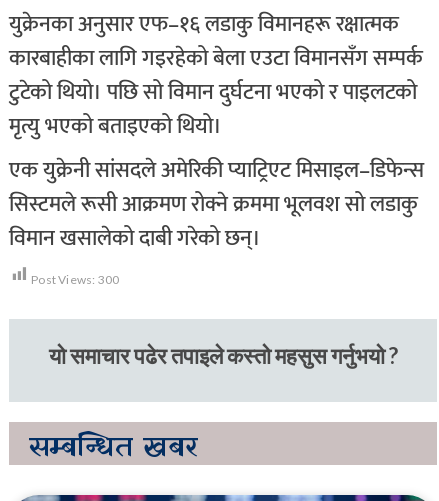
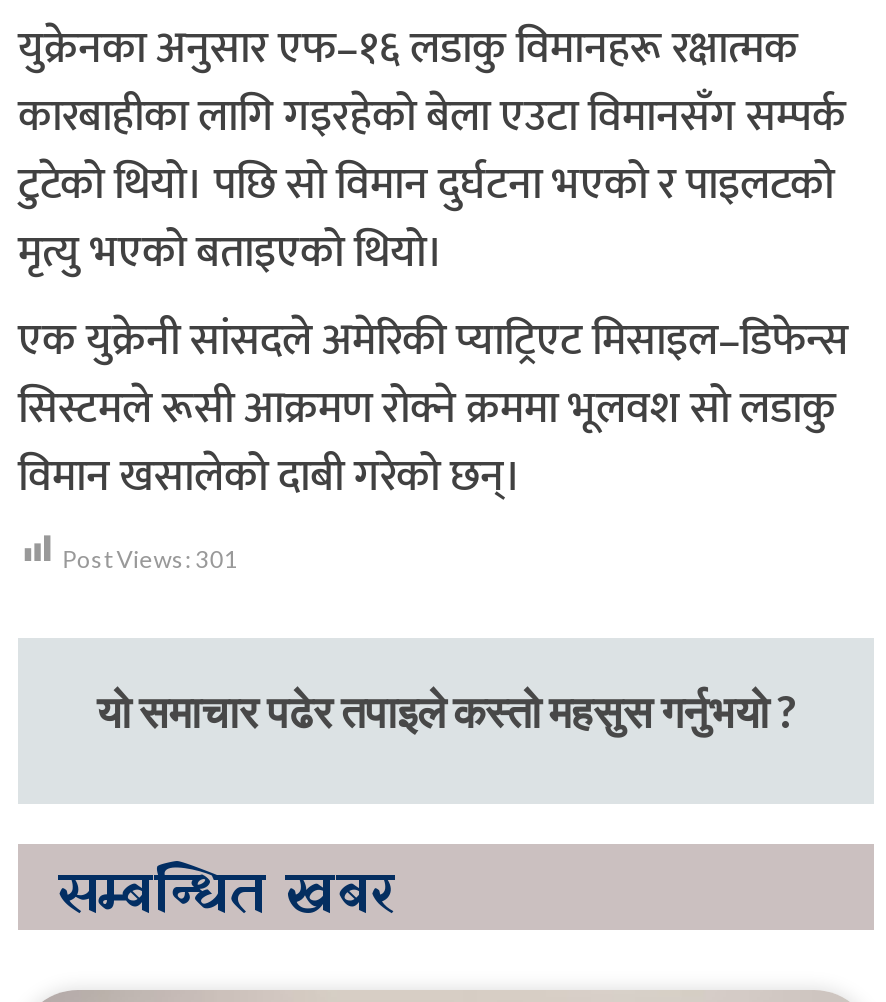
- Post Views: 300
+ Post Views: 301
